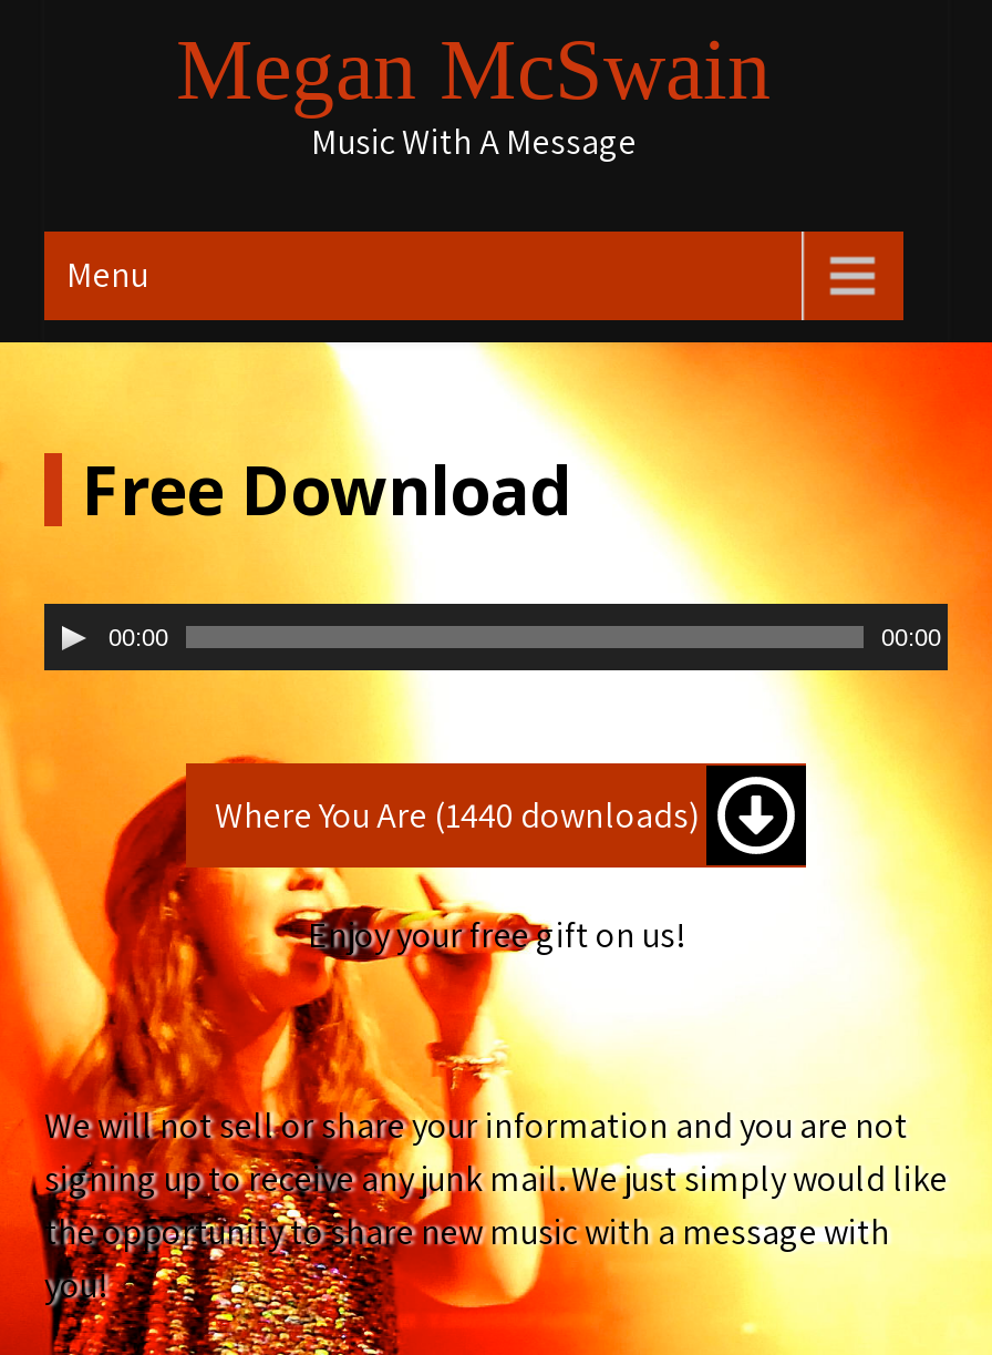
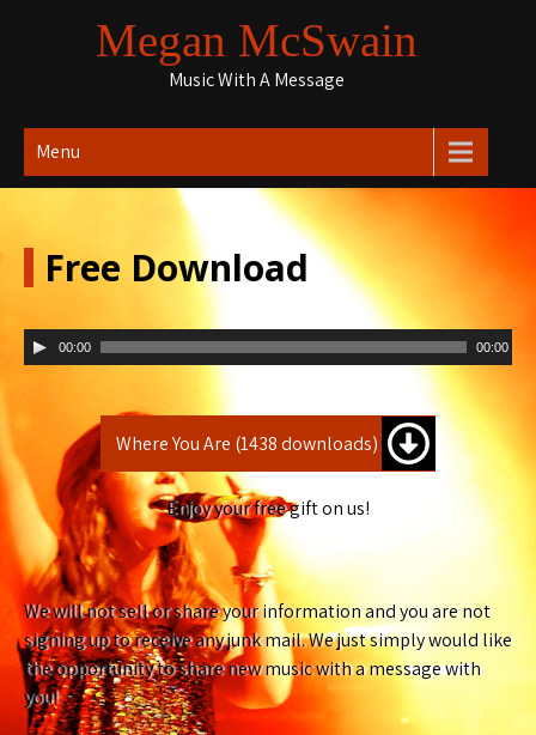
- Where You Are (1440 downloads)
+ Where You Are (1438 downloads)
